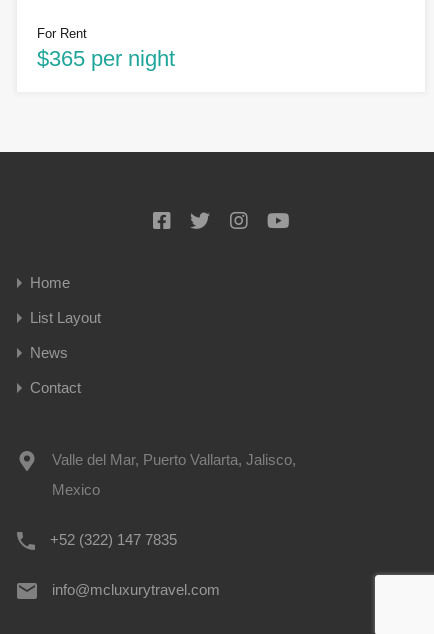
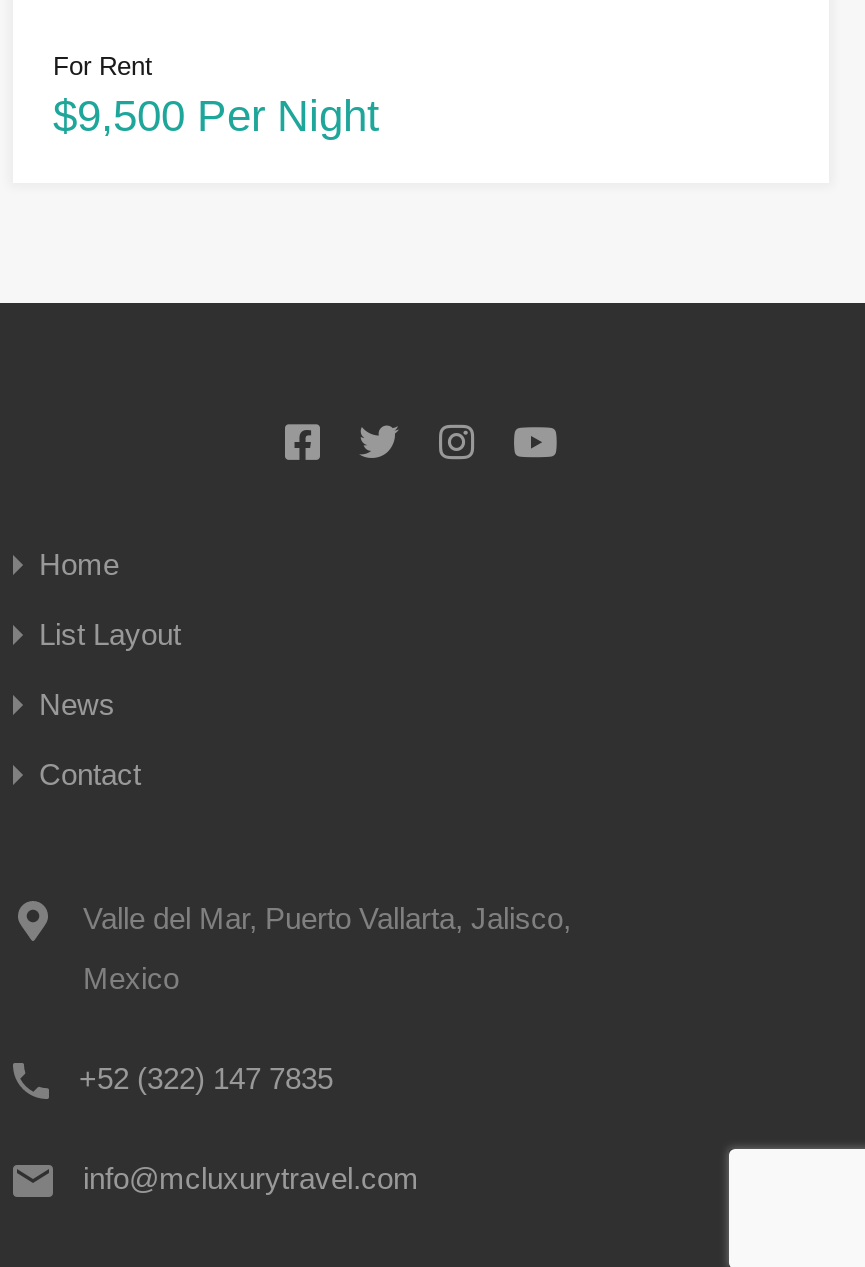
- $365 per night
+ $9,500 Per Night
